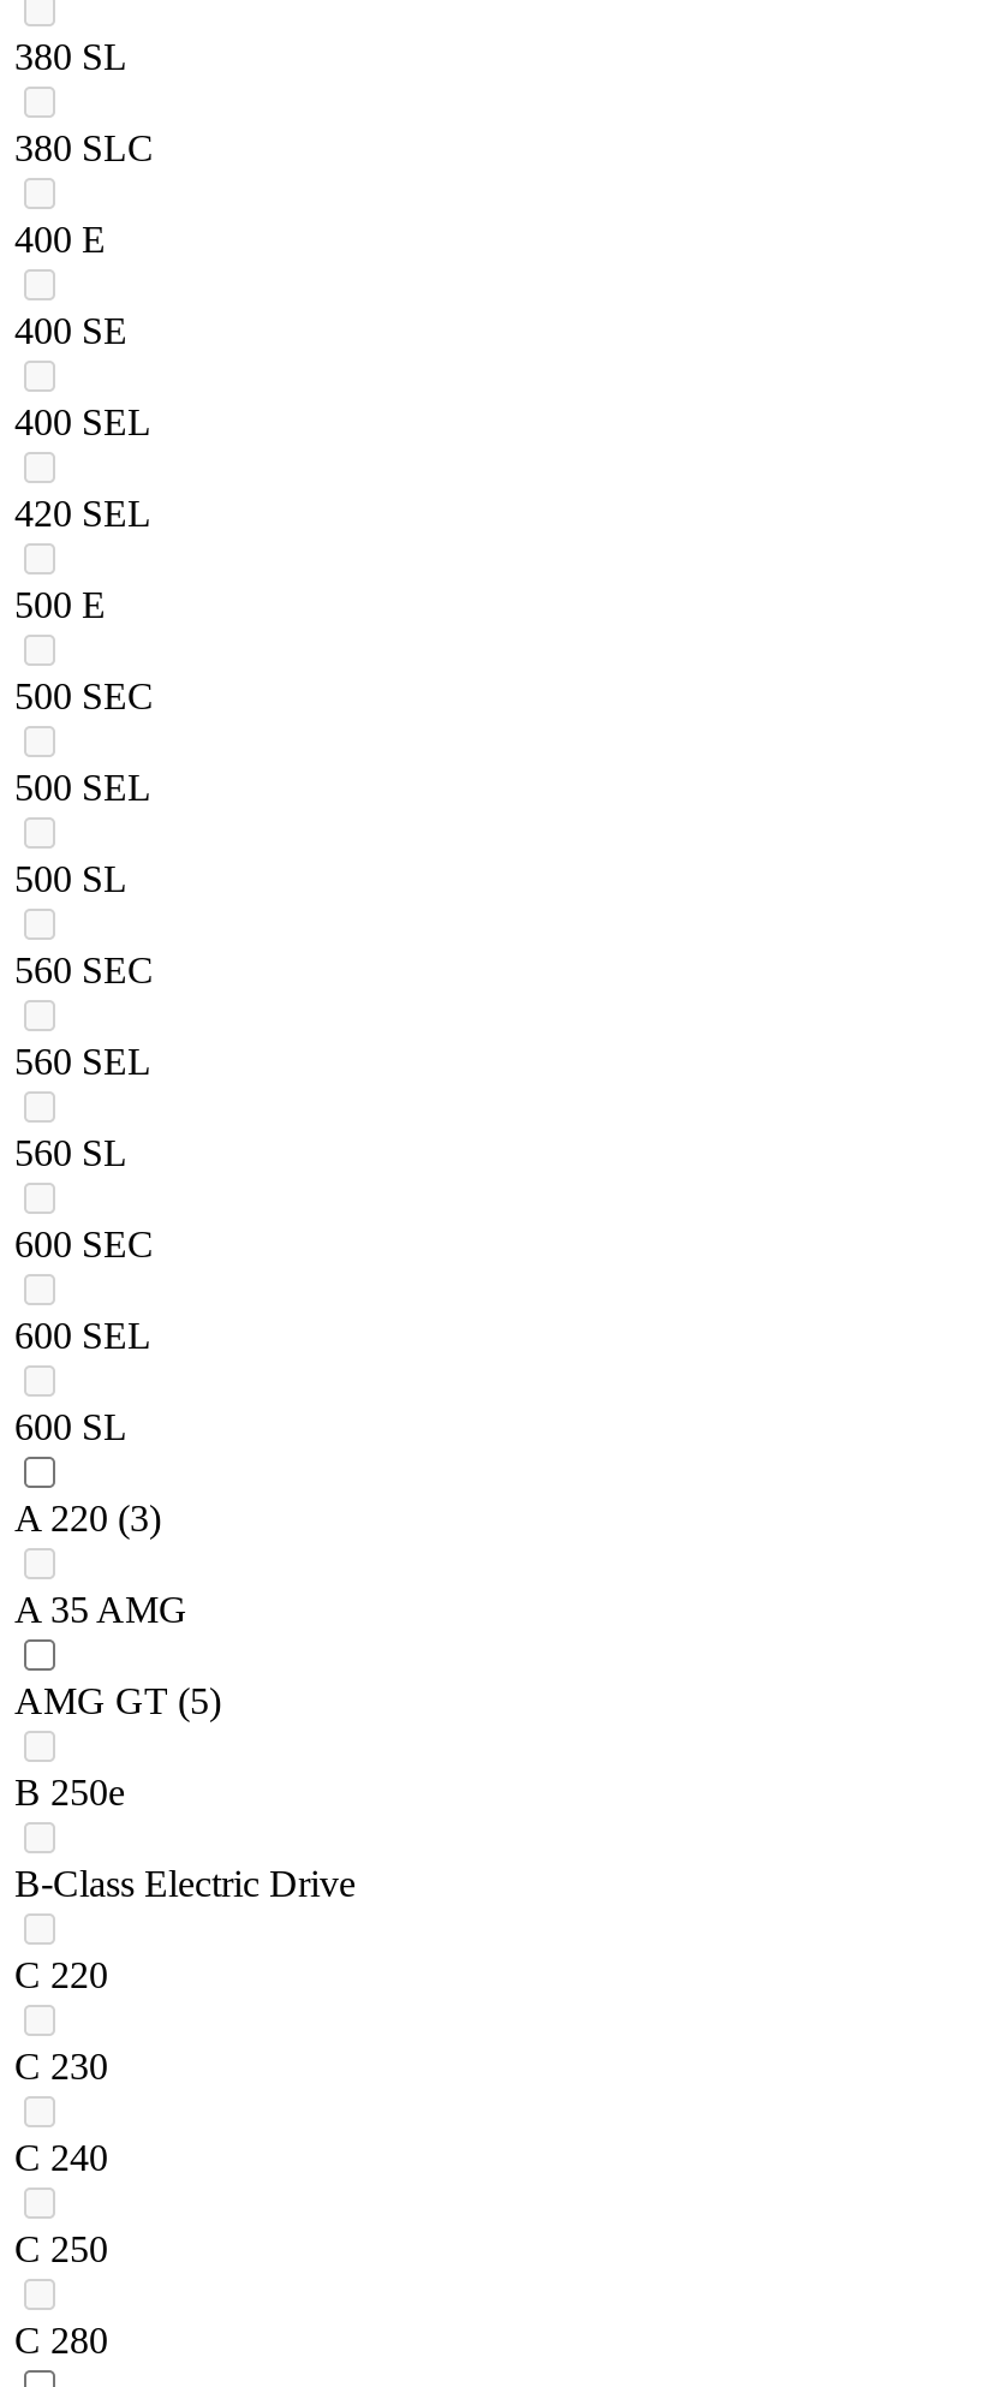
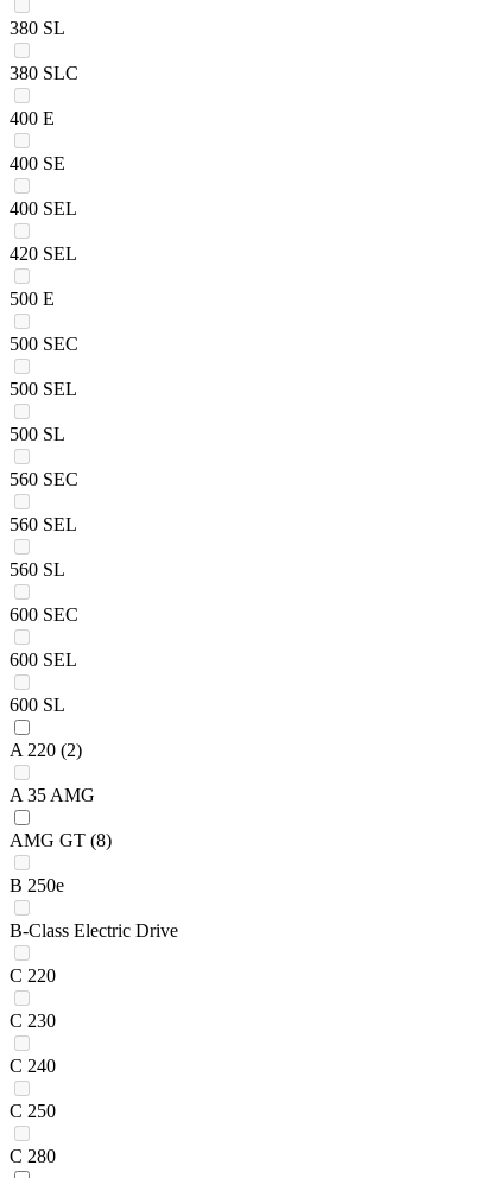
- A 220 (3)
+ A 220 (2)

- AMG GT (5)
+ AMG GT (8)
